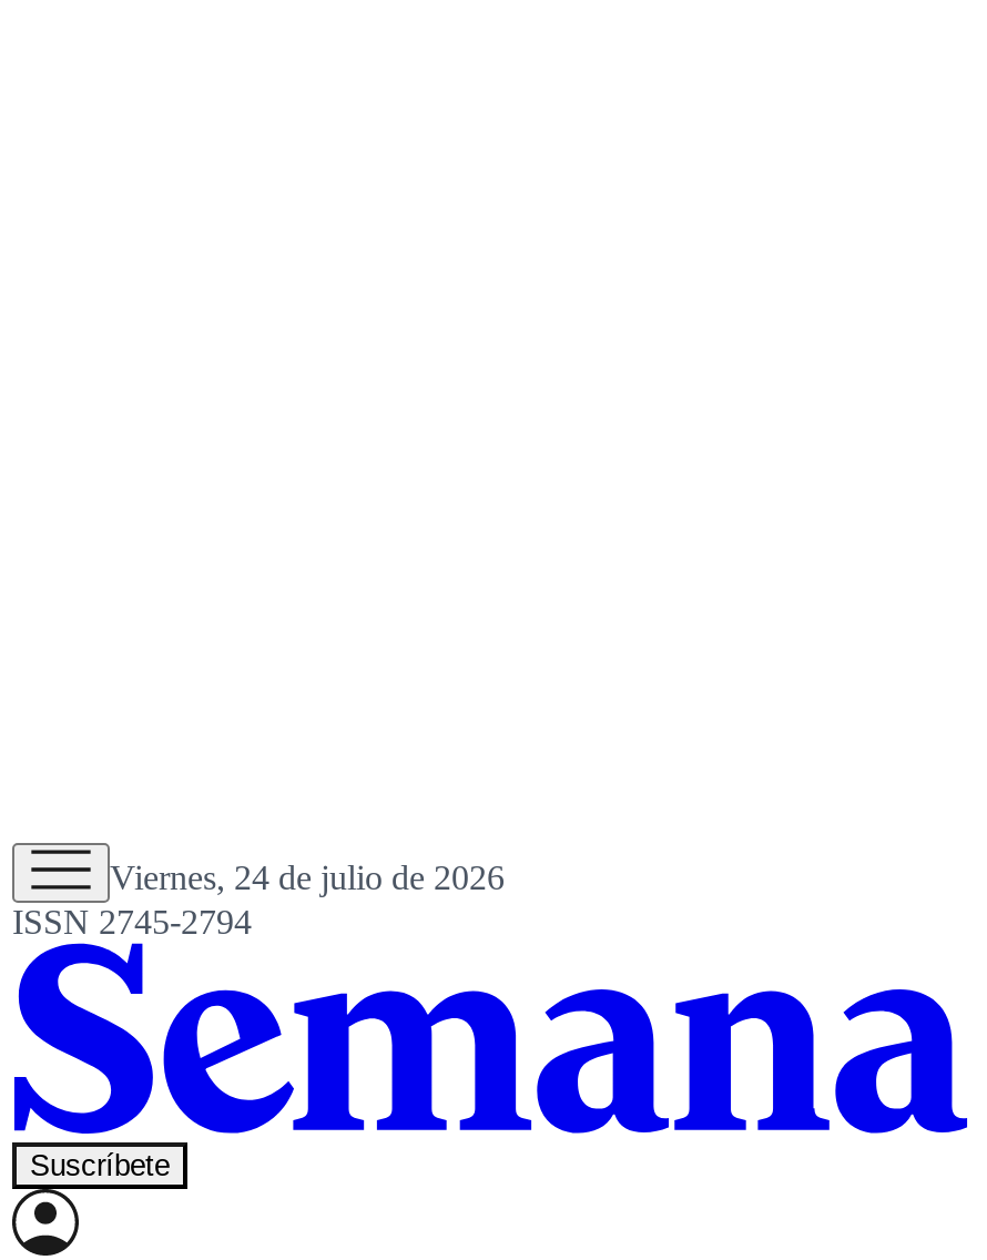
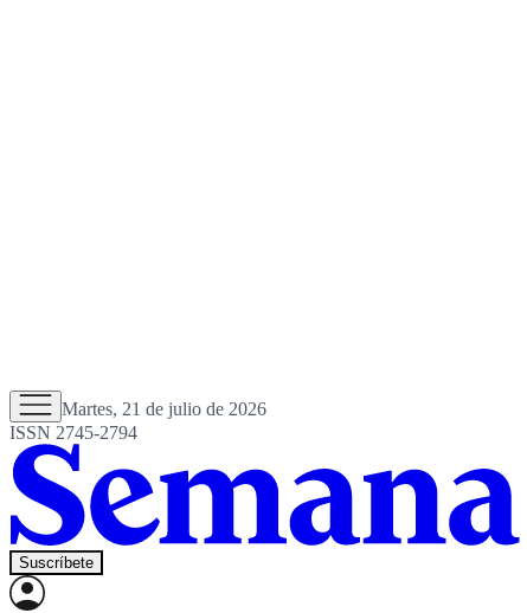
- Viernes, 24 de julio de 2026
+ Martes, 21 de julio de 2026
